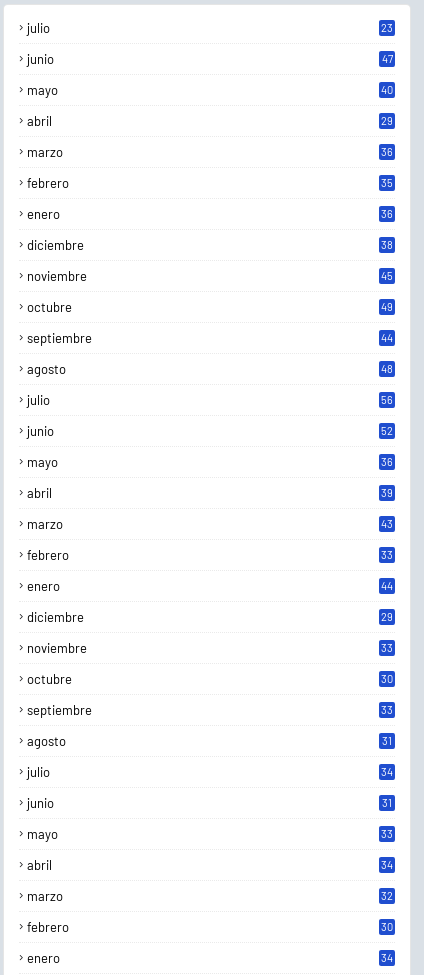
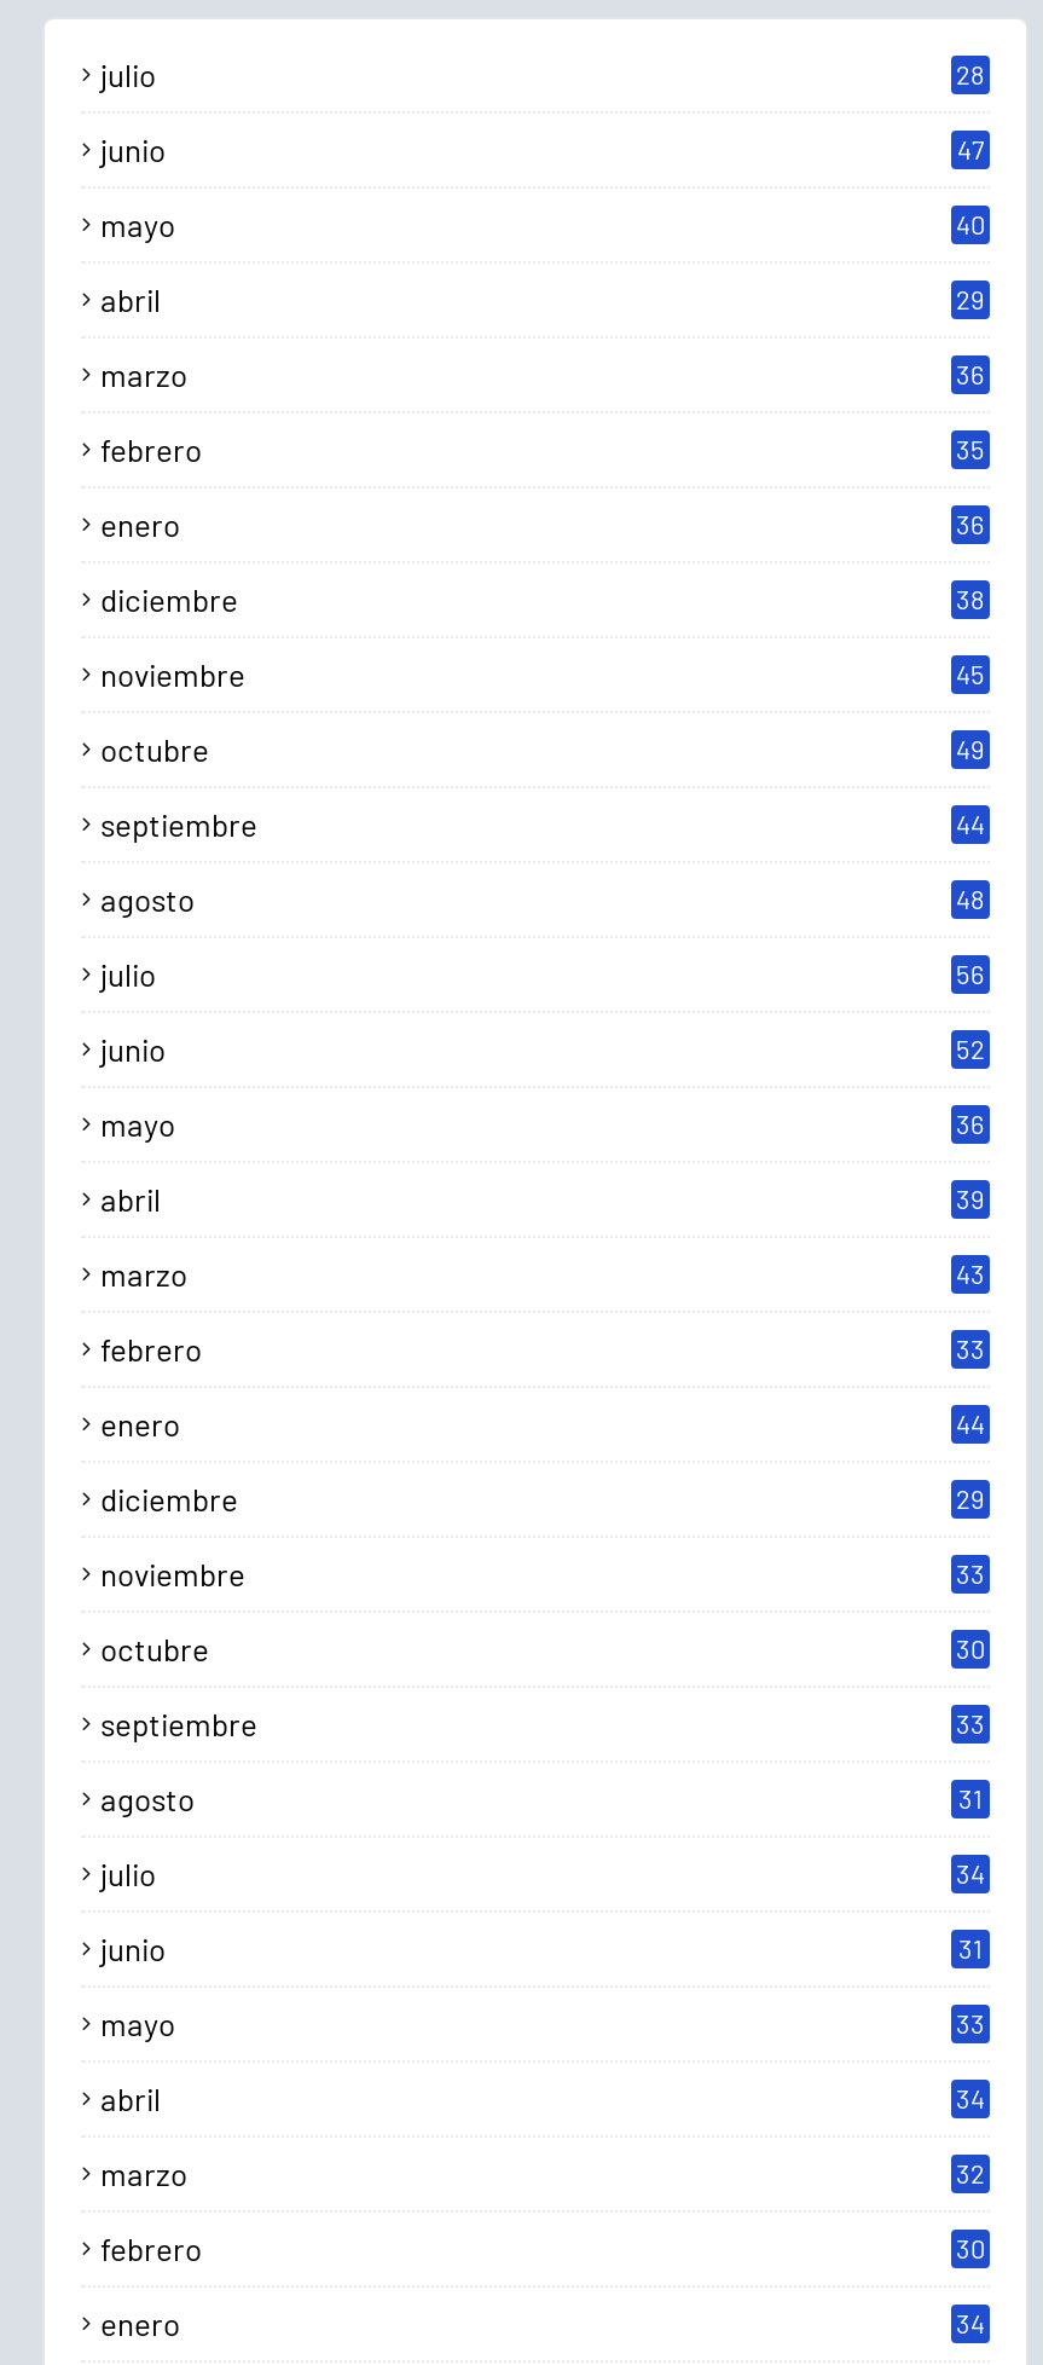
- 23
+ 28
